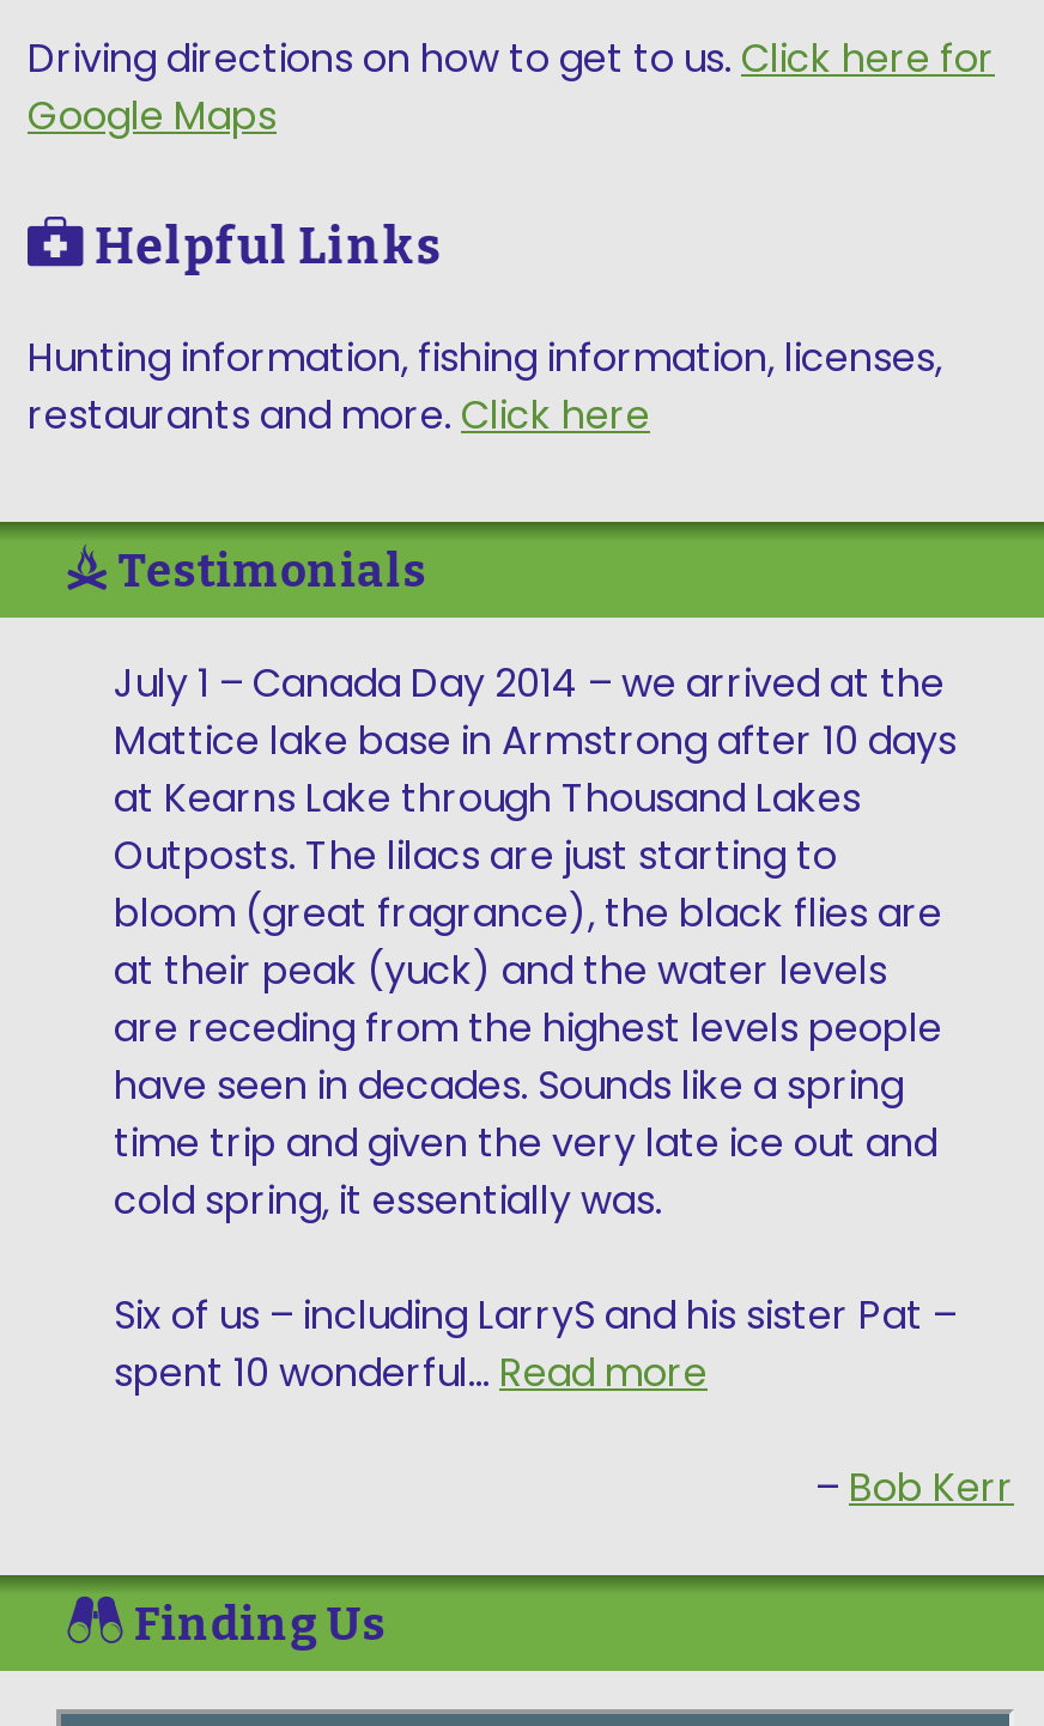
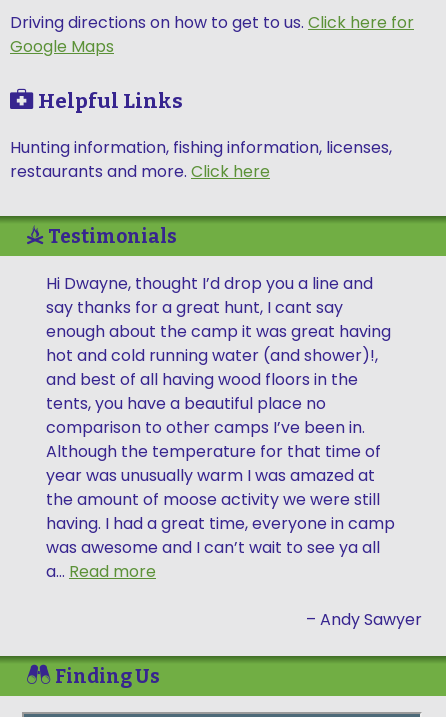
- July 1 – Canada Day 2014 – we arrived at the
- Mattice lake base in Armstrong after 10 days
- at Kearns Lake through Thousand Lakes
- Outposts. The lilacs are just starting to
- bloom (great fragrance), the black flies are
- at their peak (yuck) and the water levels
- are receding from the highest levels people
- have seen in decades. Sounds like a spring
- time trip and given the very late ice out and
- cold spring, it essentially was.
- Six of us – including LarryS and his sister Pat –
- spent 10 wonderful… Read more
- Bob Kerr
+ Hi Dwayne, thought I’d drop you a line and
+ say thanks for a great hunt, I cant say
+ enough about the camp it was great having
+ hot and cold running water (and shower)!,
+ and best of all having wood floors in the
+ tents, you have a beautiful place no
+ comparison to other camps I’ve been in.
+ Although the temperature for that time of
+ year was unusually warm I was amazed at
+ the amount of moose activity we were still
+ having. I had a great time, everyone in camp
+ was awesome and I can’t wait to see ya all
+ a… Read more
+ Andy Sawyer
